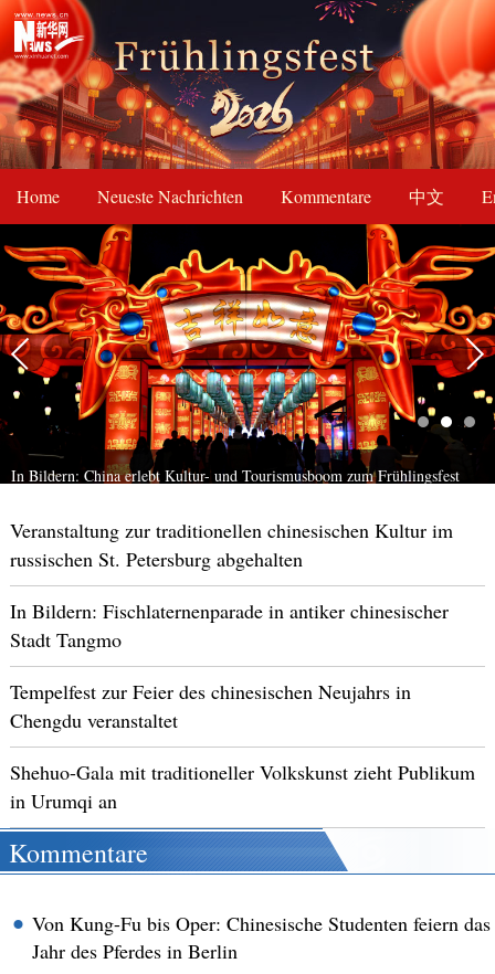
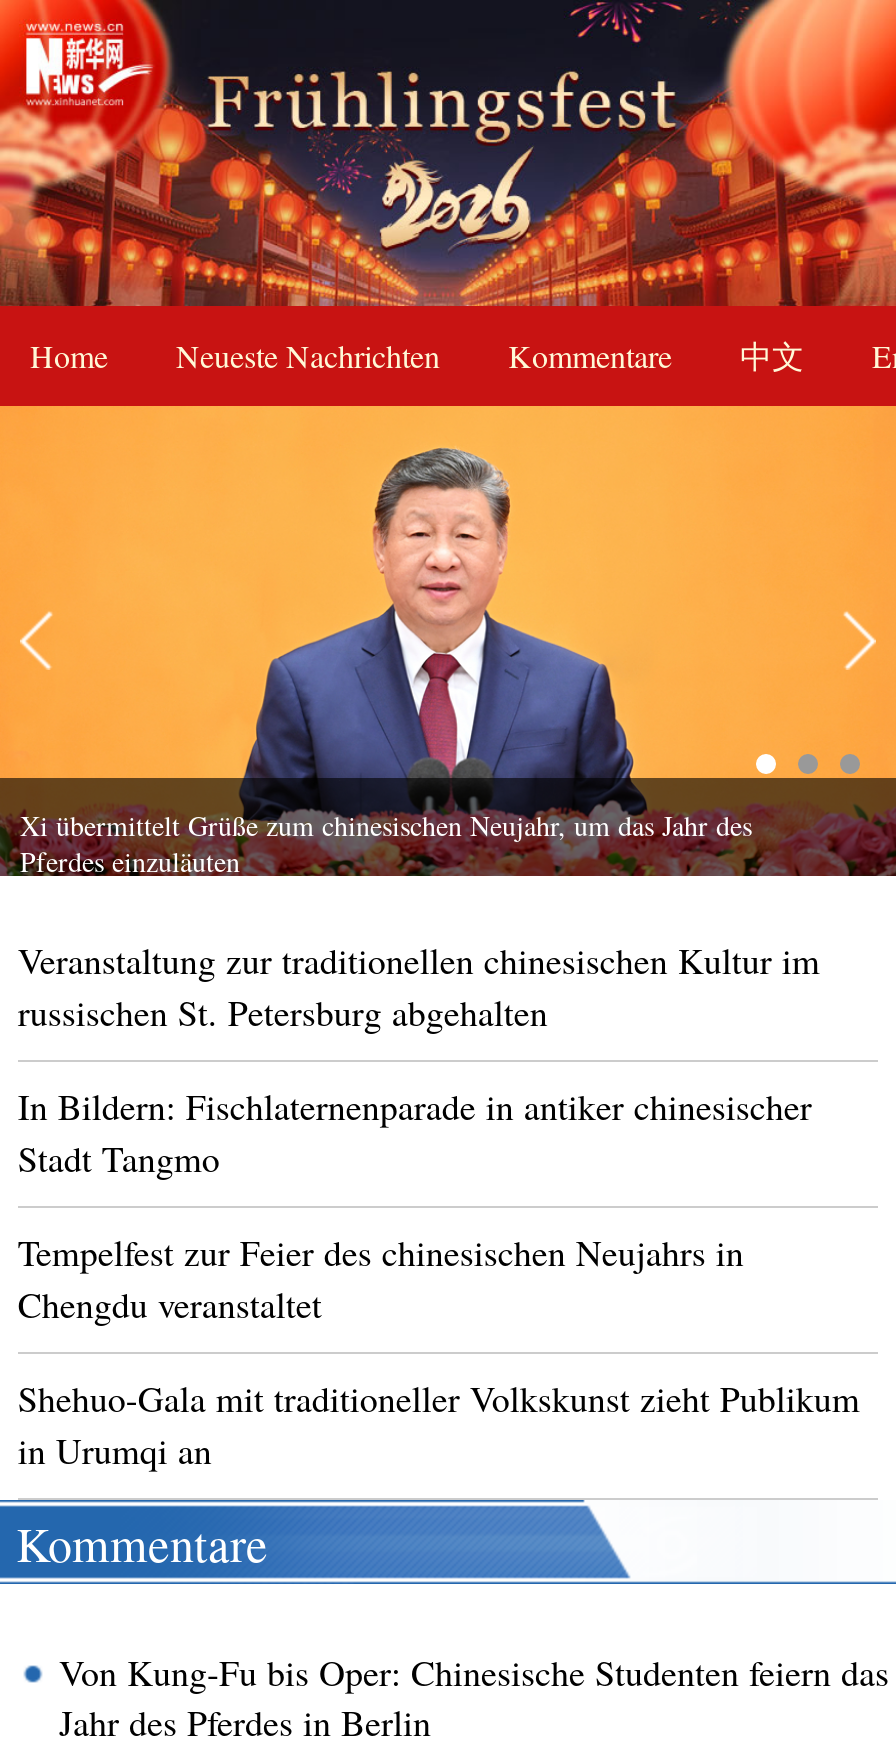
- [image]
- In Bildern: China erlebt Kultur- und Tourismusboom zum Frühlingsfest
+ [image]
+ Xi übermittelt Grüße zum chinesischen Neujahr, um das Jahr des
+ Pferdes einzuläuten
